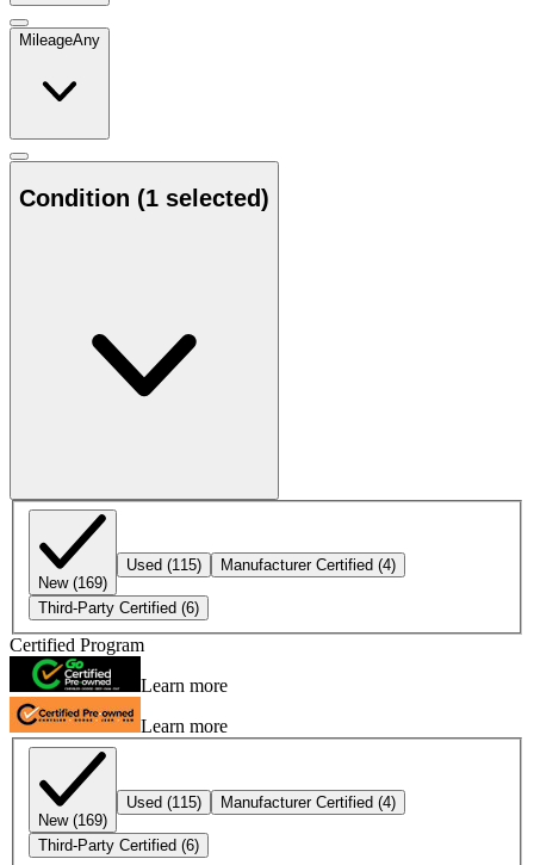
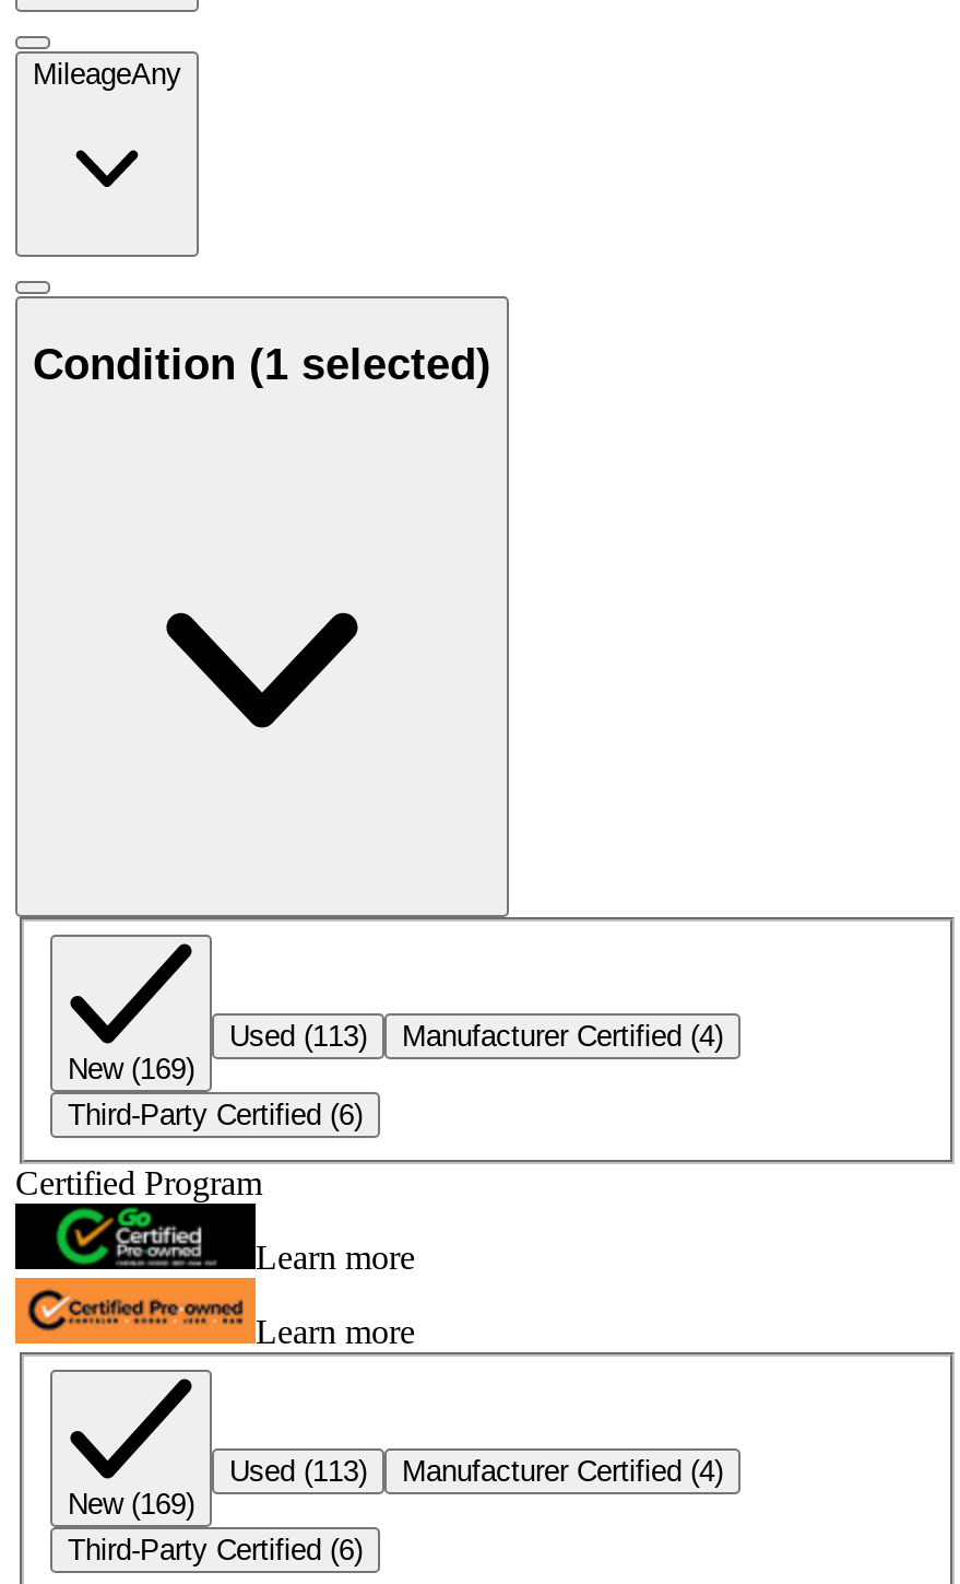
- Used (115) Manufacturer Certified (4)
+ Used (113) Manufacturer Certified (4)

- Used (115) Manufacturer Certified (4)
+ Used (113) Manufacturer Certified (4)
